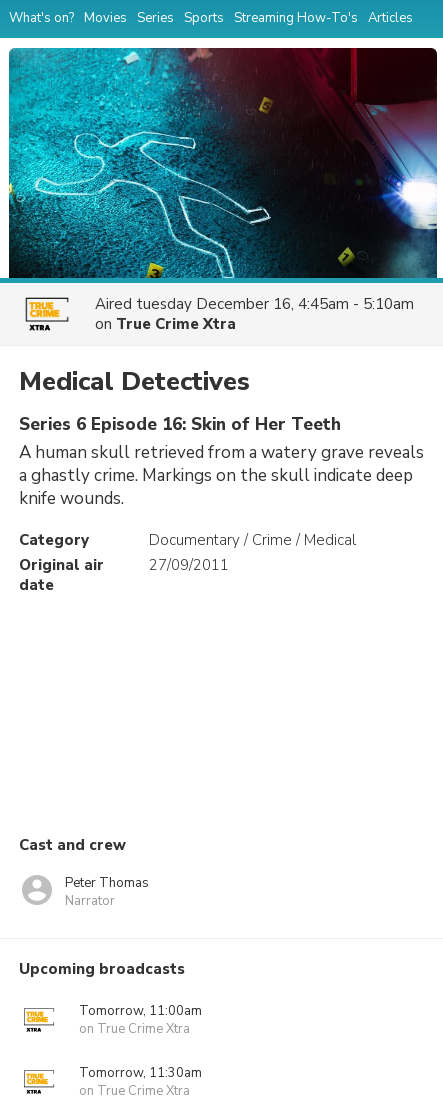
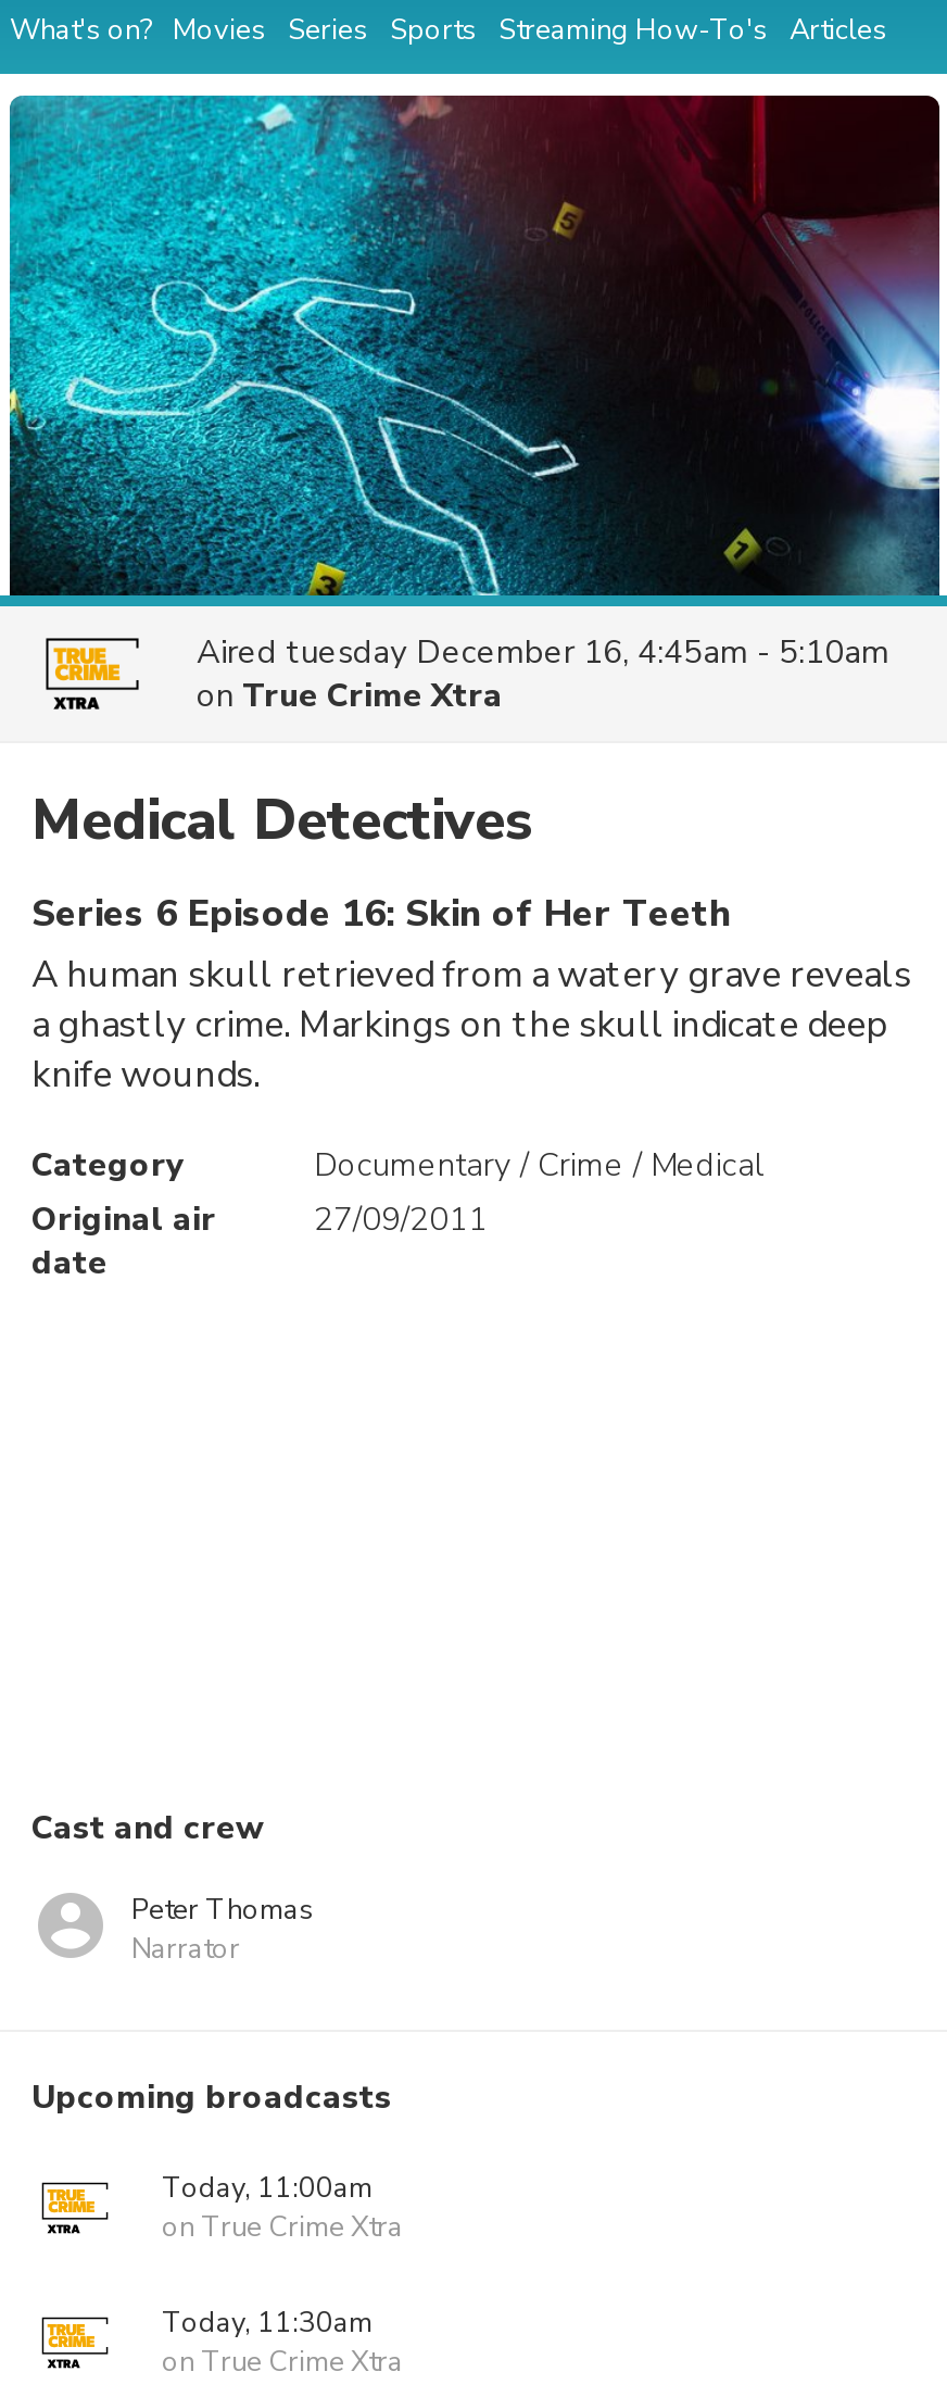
- Tomorrow, 11:00am
+ Today, 11:00am

- Tomorrow, 11:30am
+ Today, 11:30am
